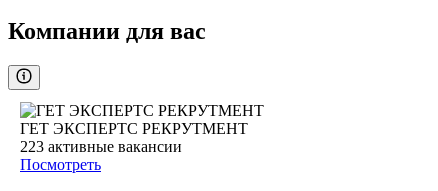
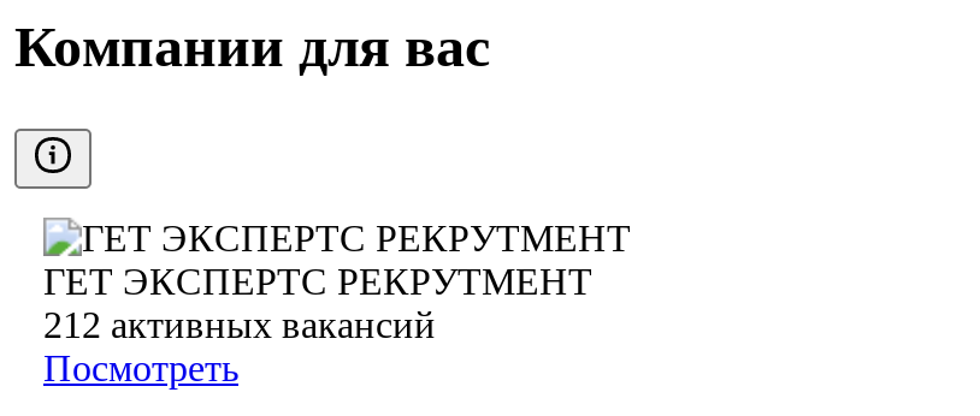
- 223 активные вакансии
+ 212 активных вакансий
